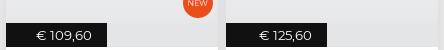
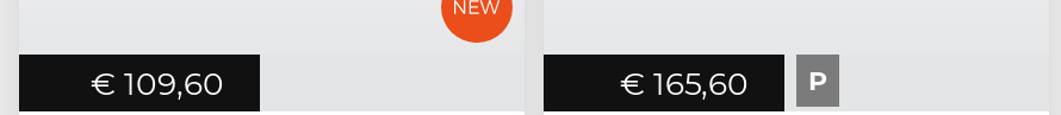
- € 125,60
+ € 165,60
+ P
